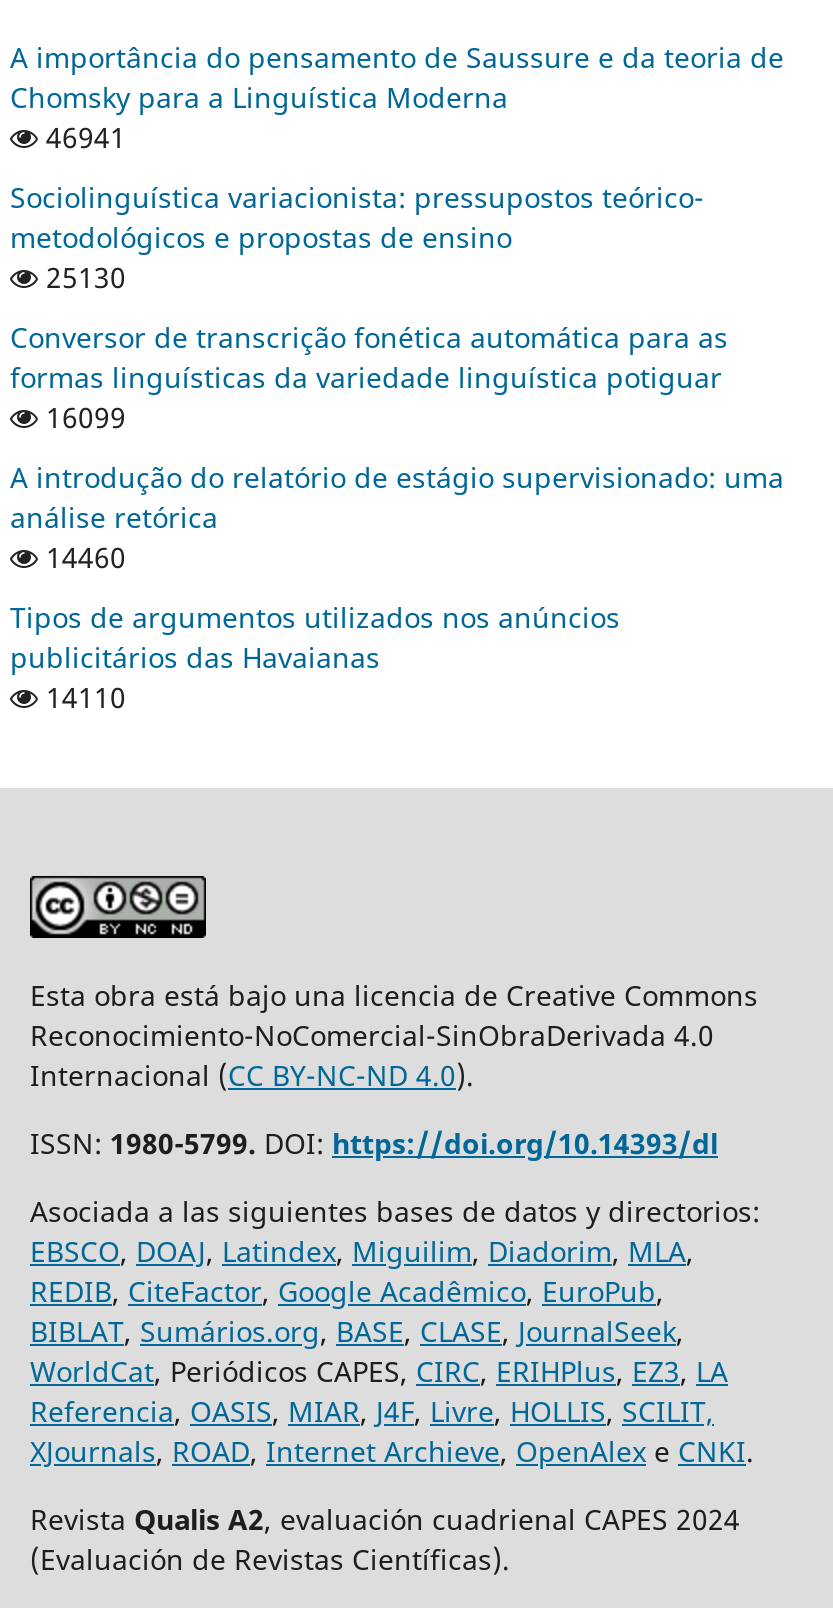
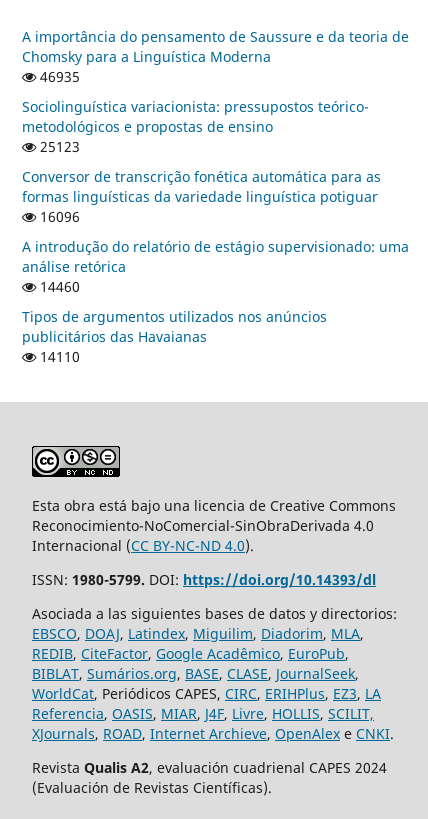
- 46941
+ 46935

- 25130
+ 25123

- 16099
+ 16096
